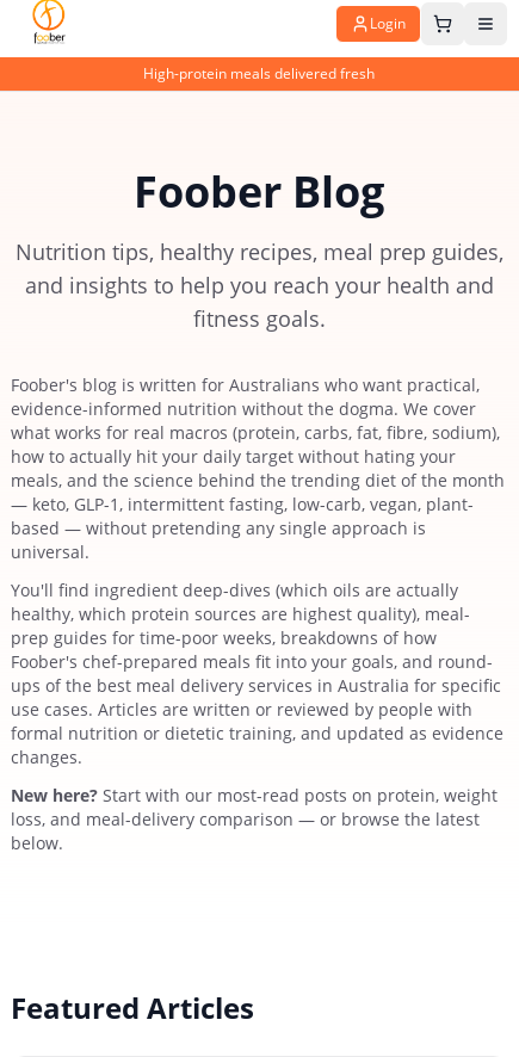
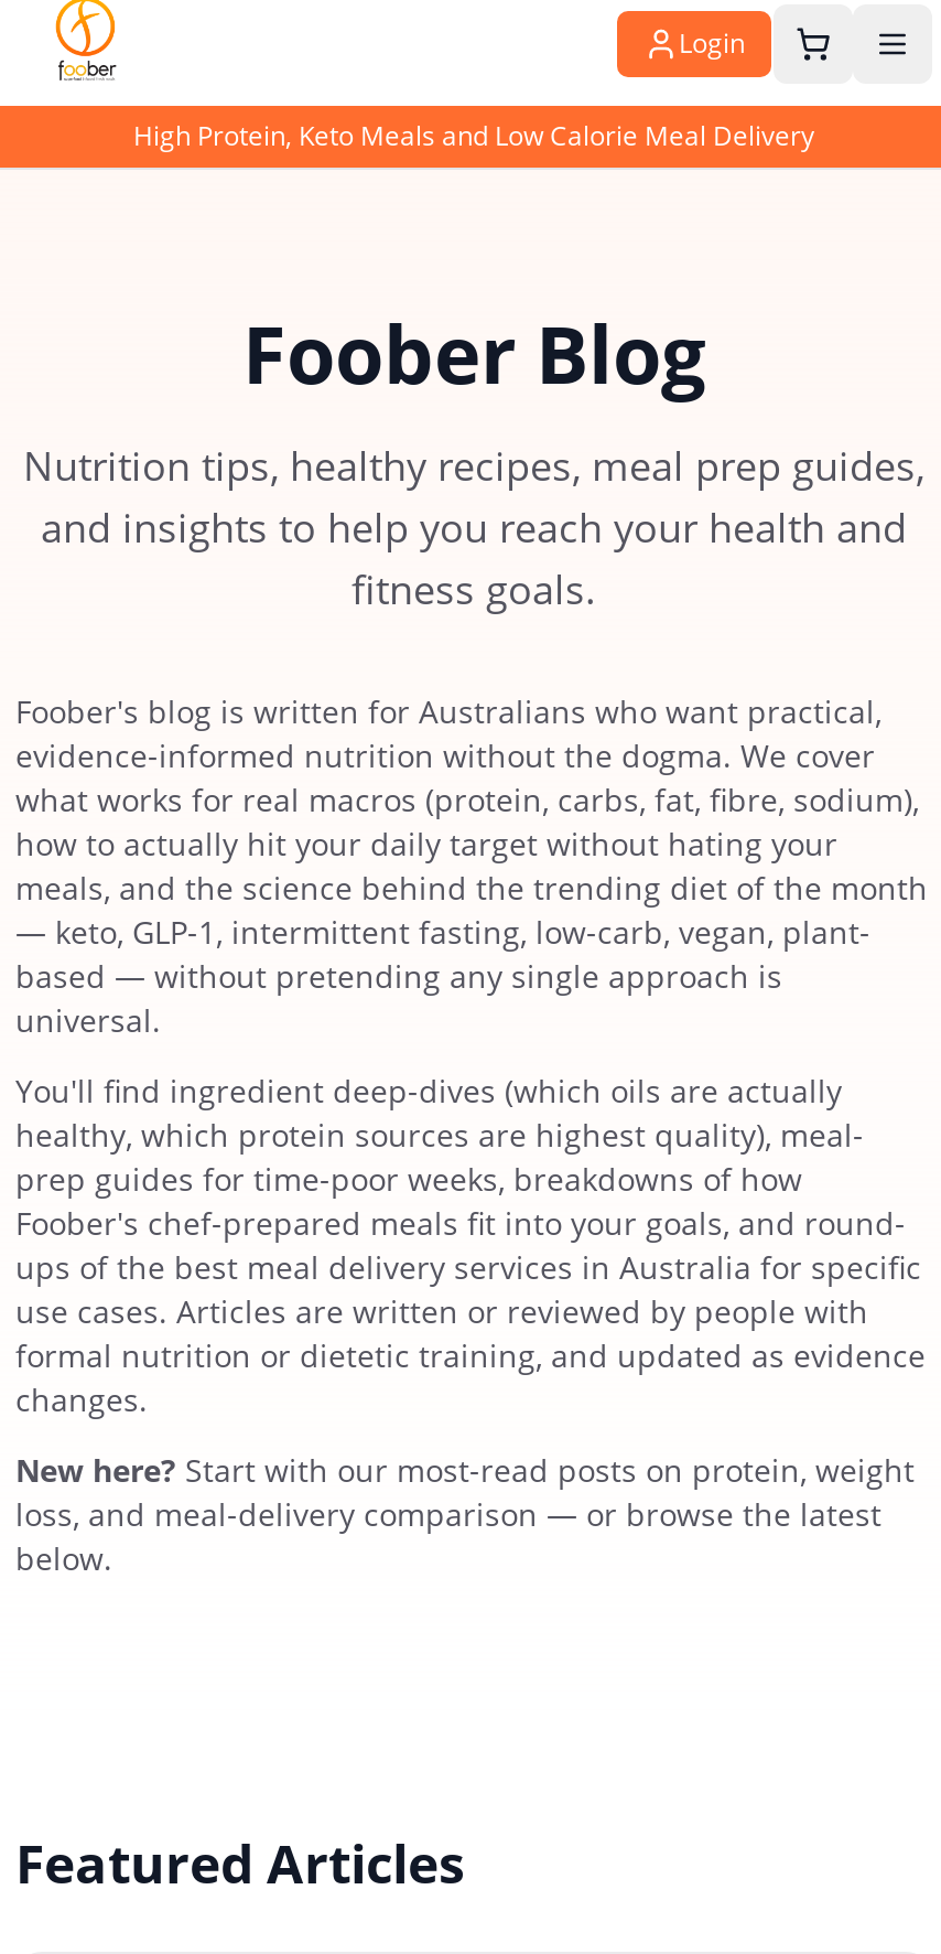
- High-protein meals delivered fresh
+ High Protein, Keto Meals and Low Calorie Meal Delivery
